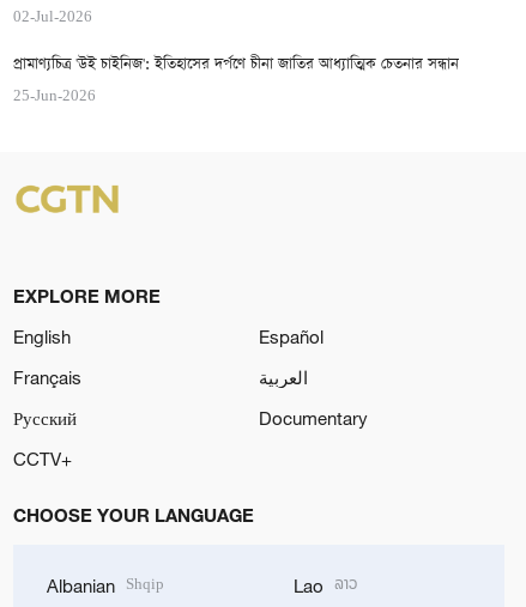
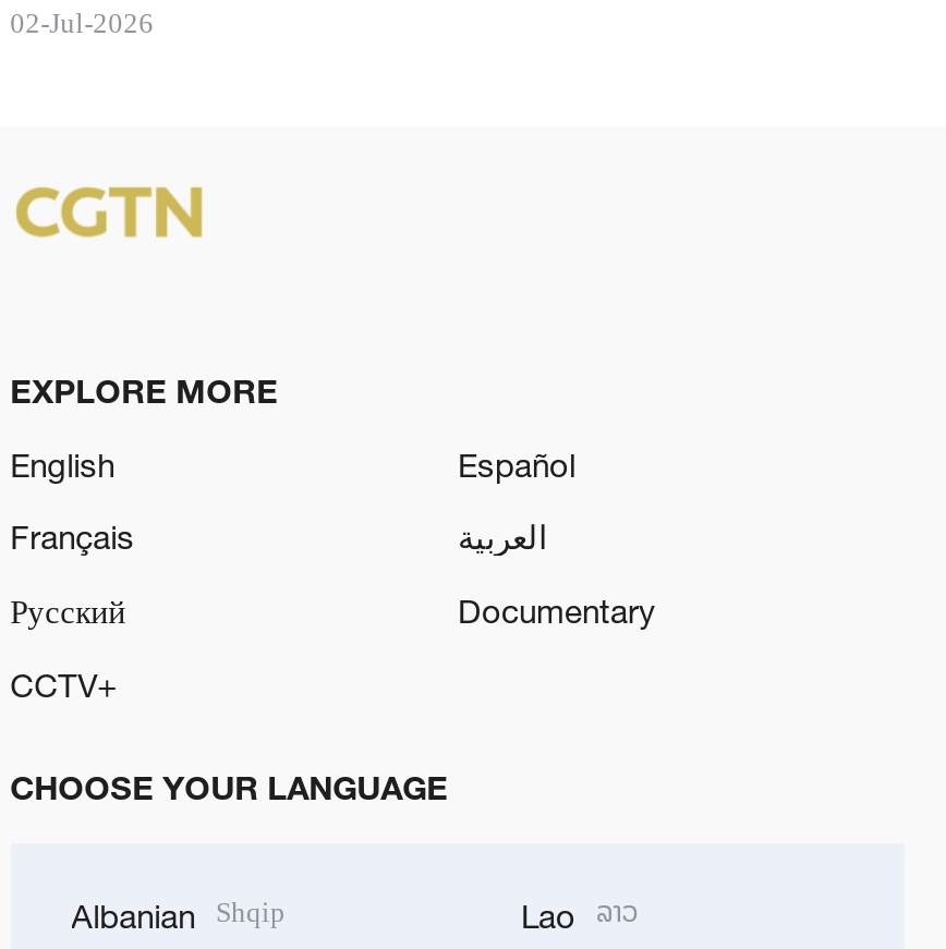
- প্রামাণ্যচিত্র 'উই চাইনিজ': ইতিহাসের দর্পণে চীনা জাতির আধ্যাত্মিক চেতনার সন্ধান
- 25-Jun-2026
